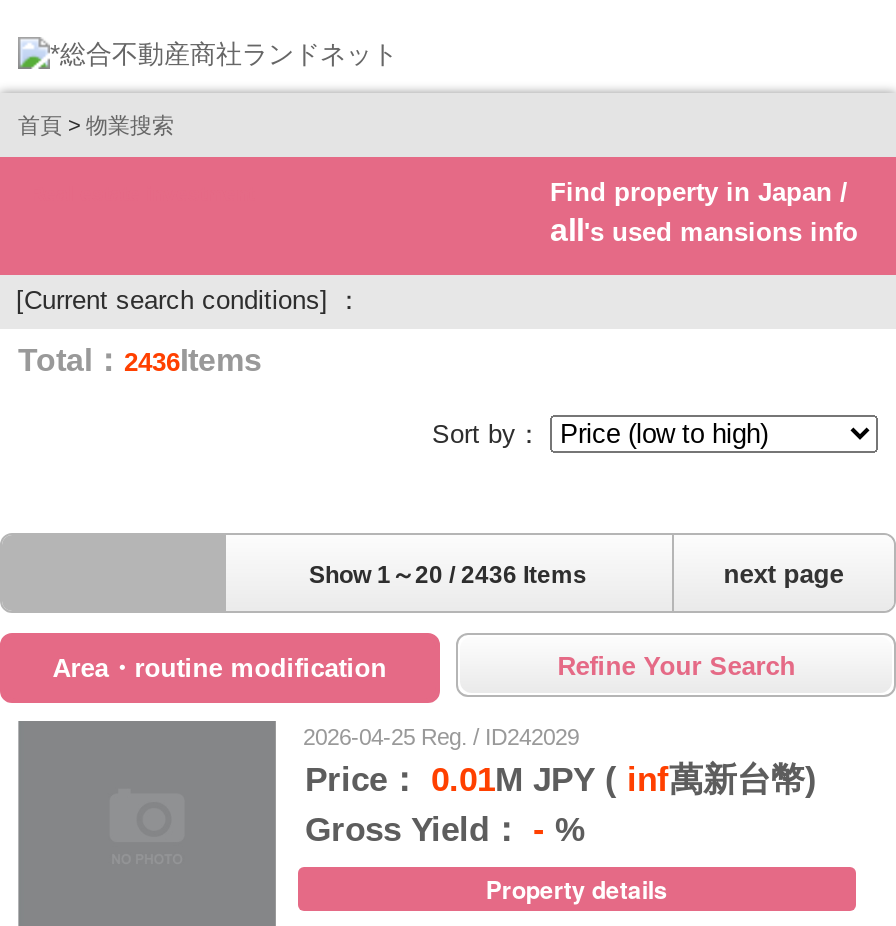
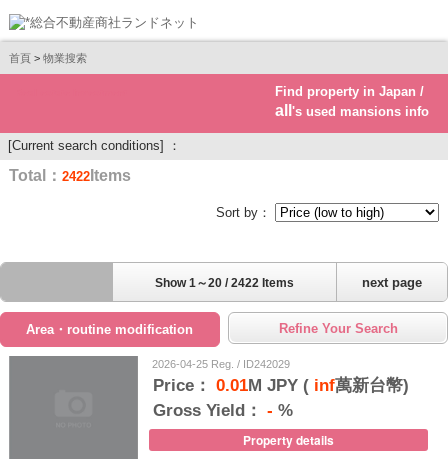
- Total：2436Items
+ Total：2422Items

- Show 1～20 / 2436 Items
+ Show 1～20 / 2422 Items
